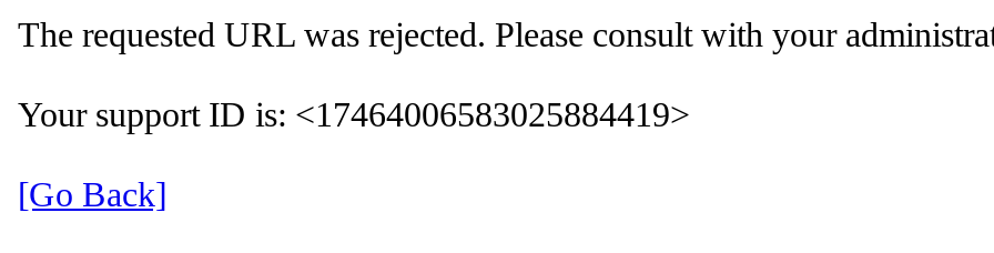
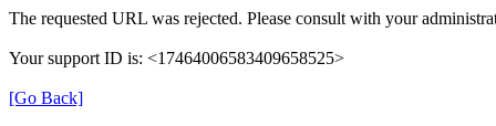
- Your support ID is: <17464006583025884419>
+ Your support ID is: <17464006583409658525>
